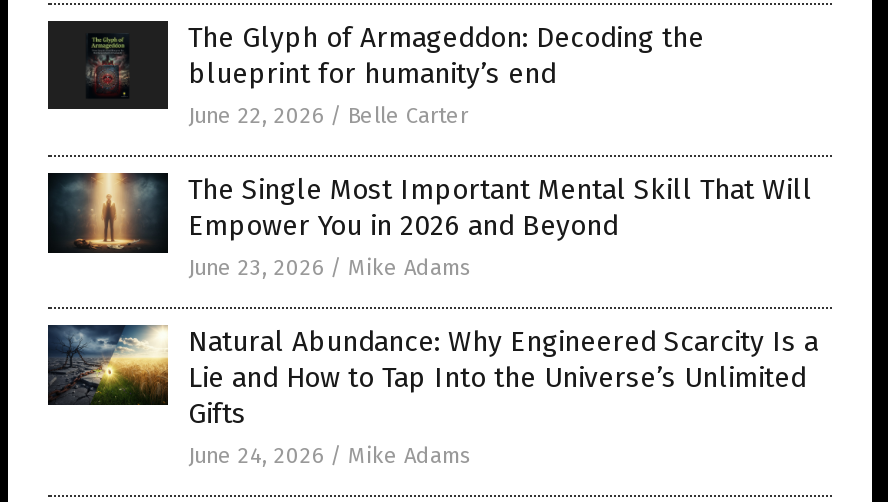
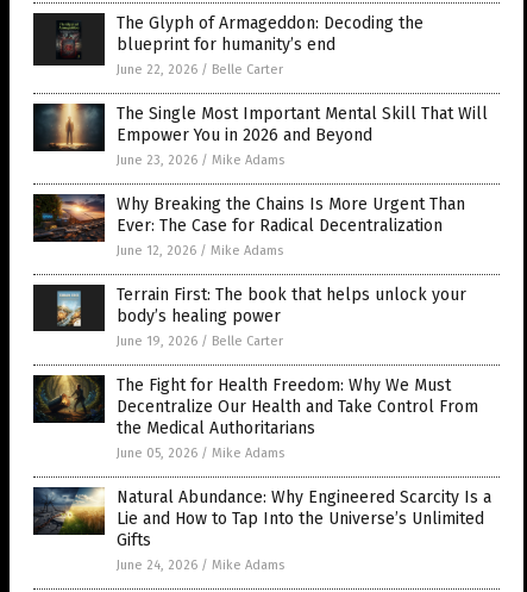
+ [image]

+ [image]
+ Why Breaking the Chains Is More Urgent Than
+ Ever: The Case for Radical Decentralization
+ June 12, 2026 / Mike Adams
+ Terrain First: The book that helps unlock your
+ body’s healing power
+ June 19, 2026 / Belle Carter
+ The Fight for Health Freedom: Why We Must
+ Decentralize Our Health and Take Control From
+ the Medical Authoritarians
+ June 05, 2026 / Mike Adams
